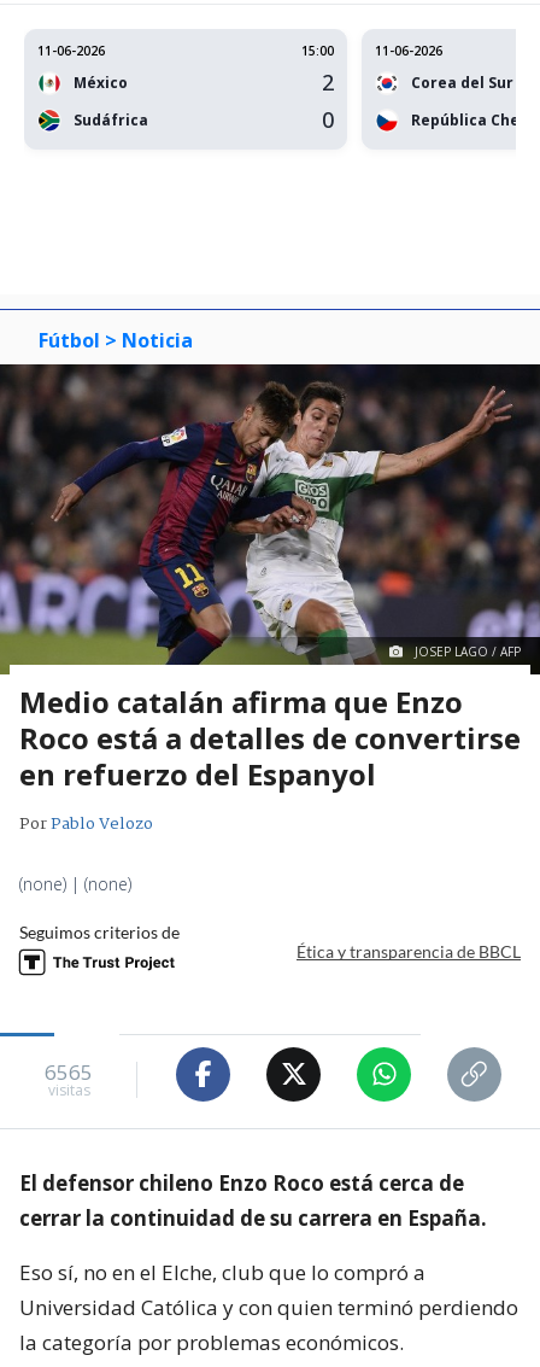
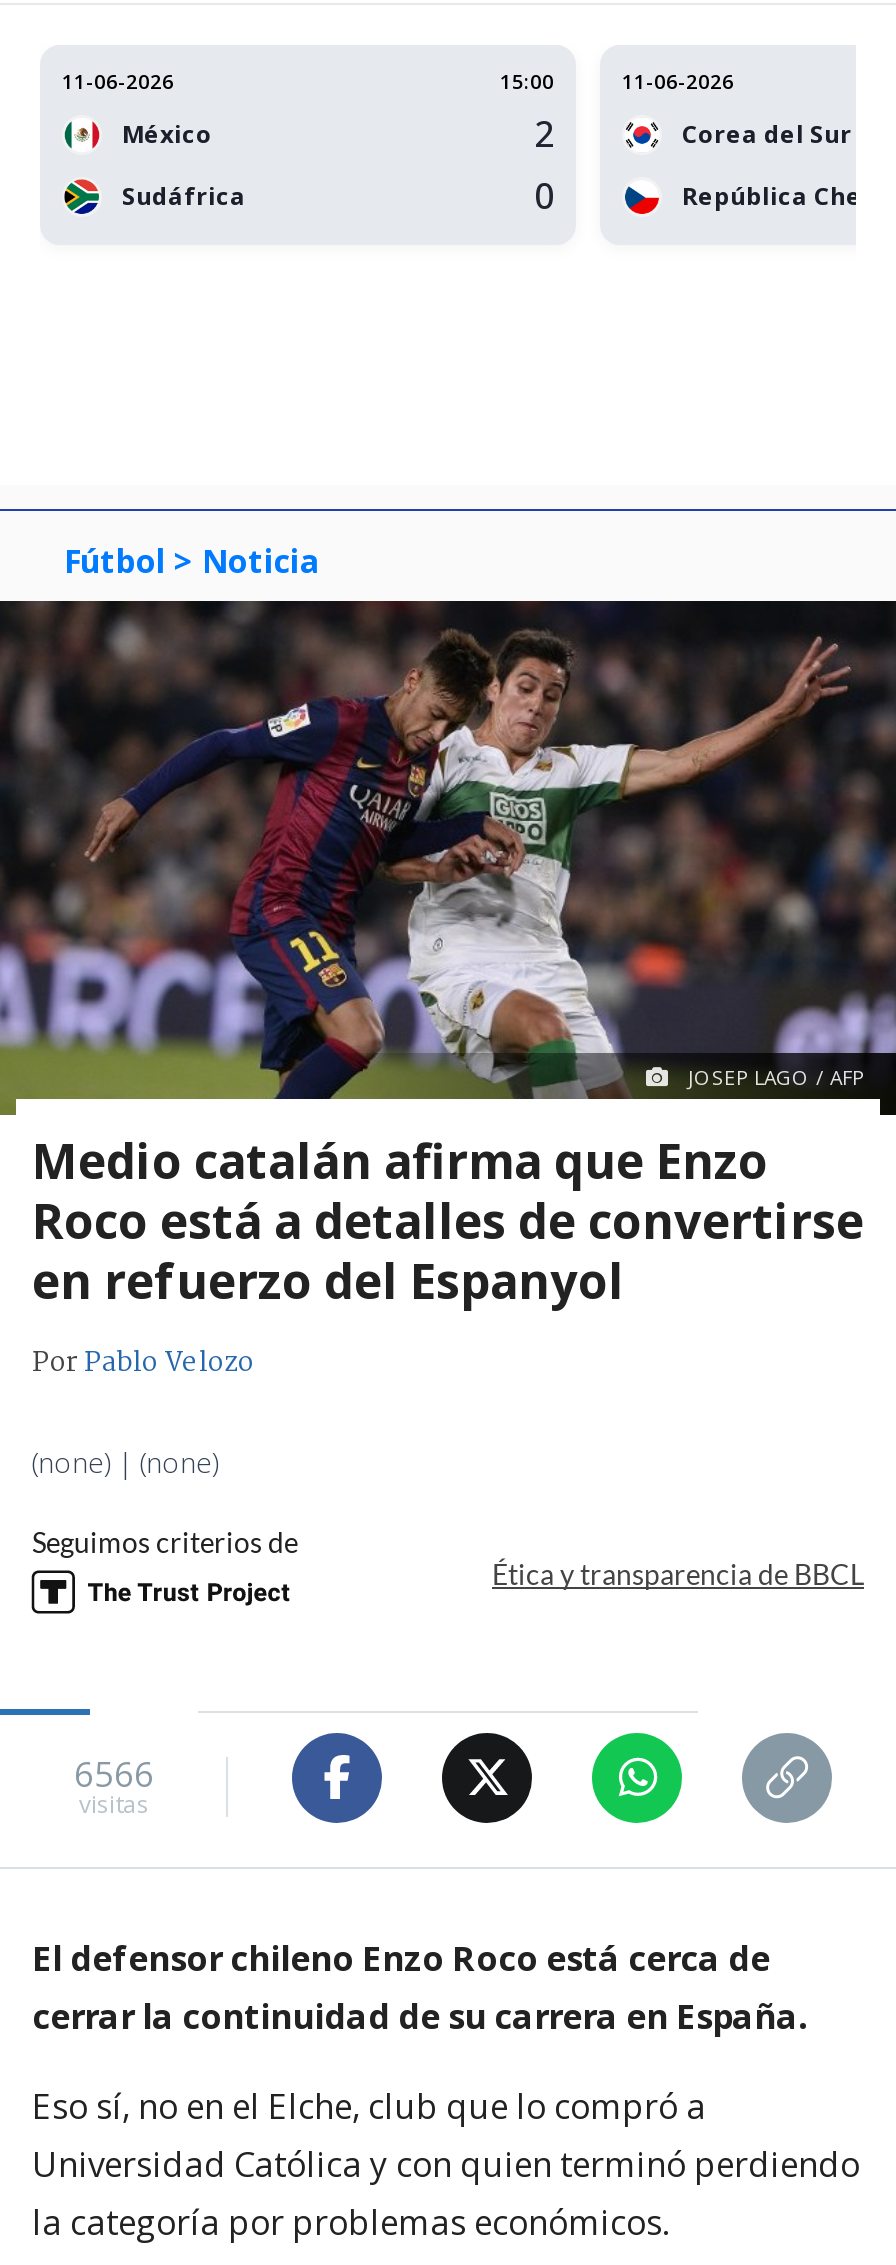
- 6565
+ 6566
